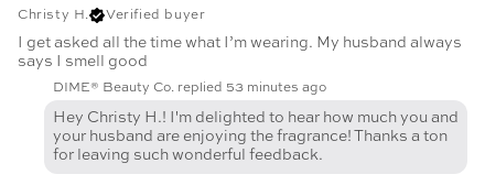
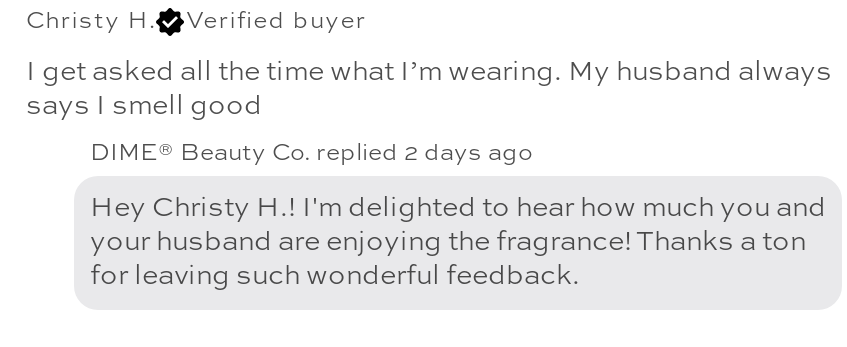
- DIME® Beauty Co. replied 53 minutes ago
+ DIME® Beauty Co. replied 2 days ago
